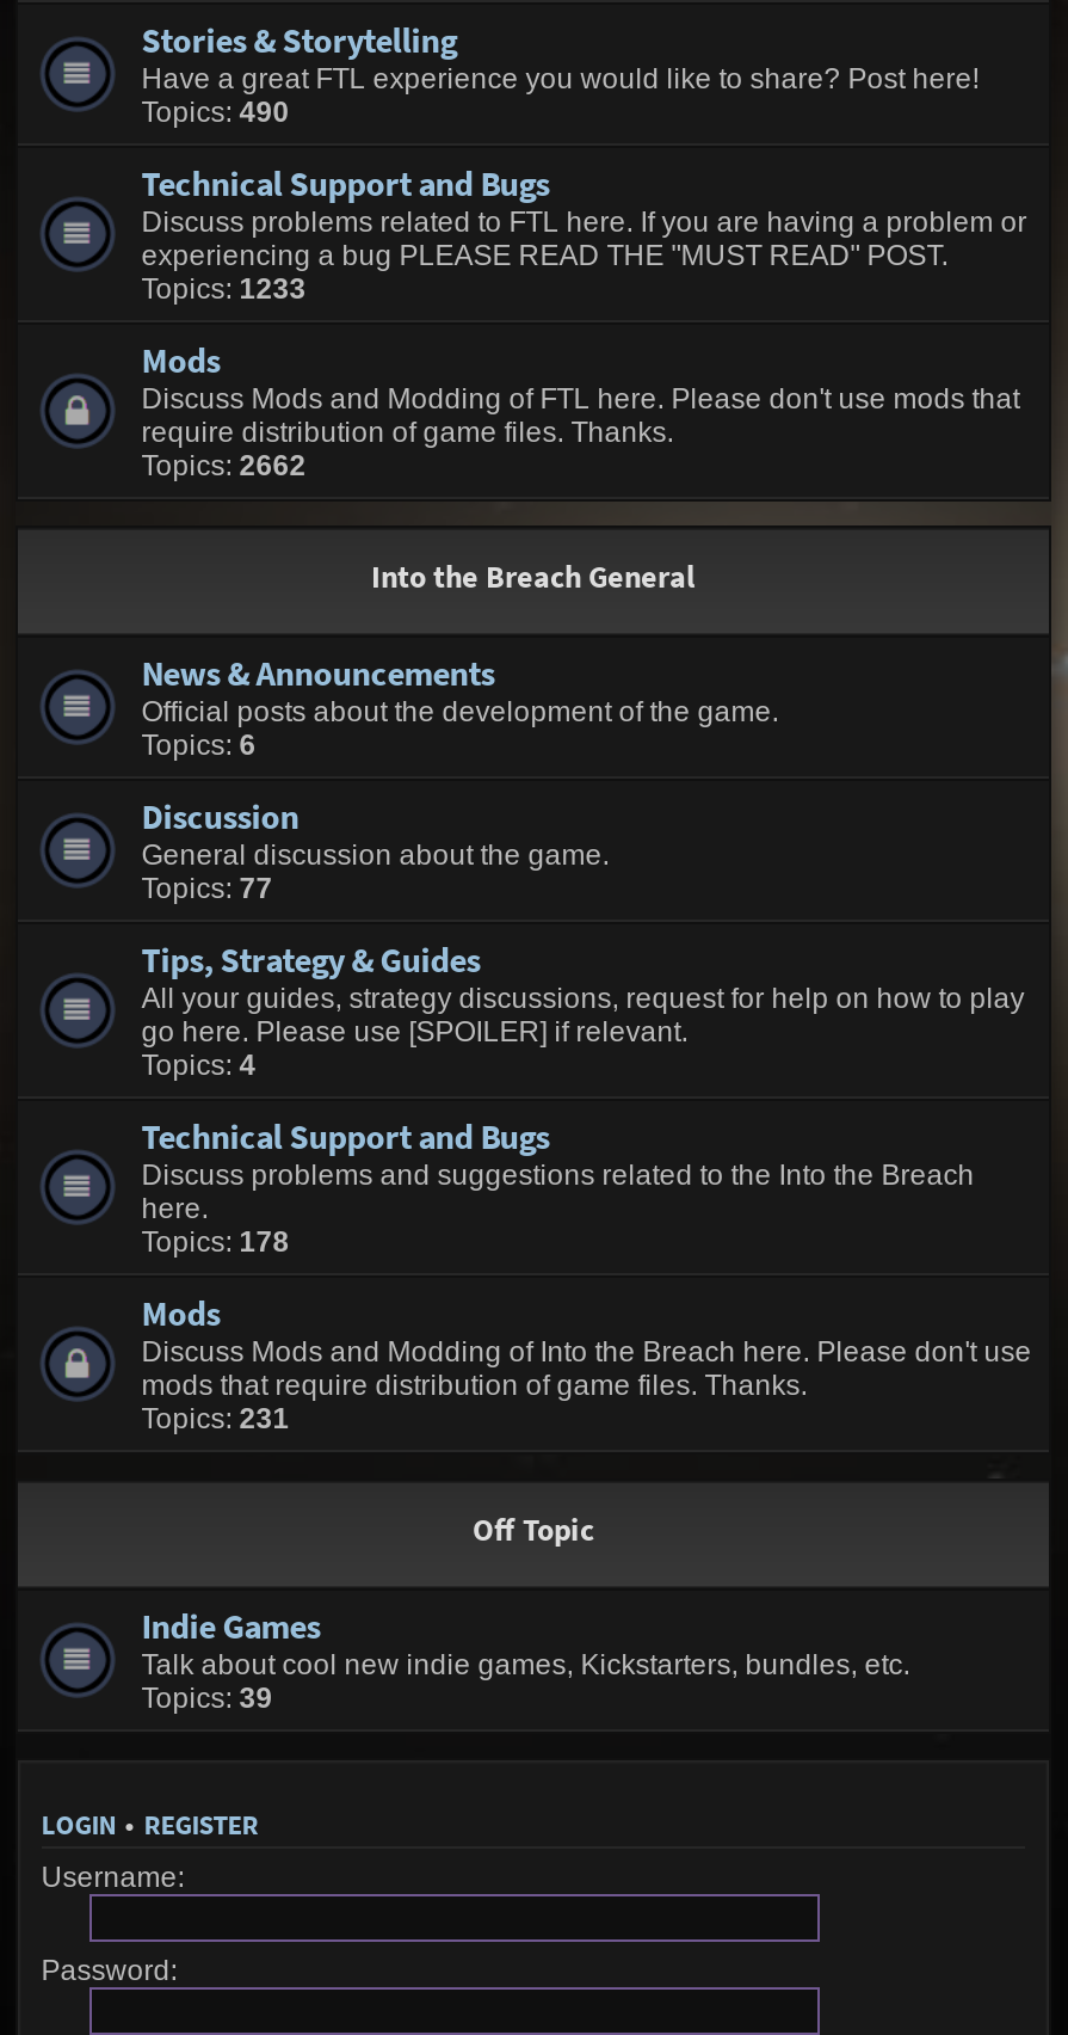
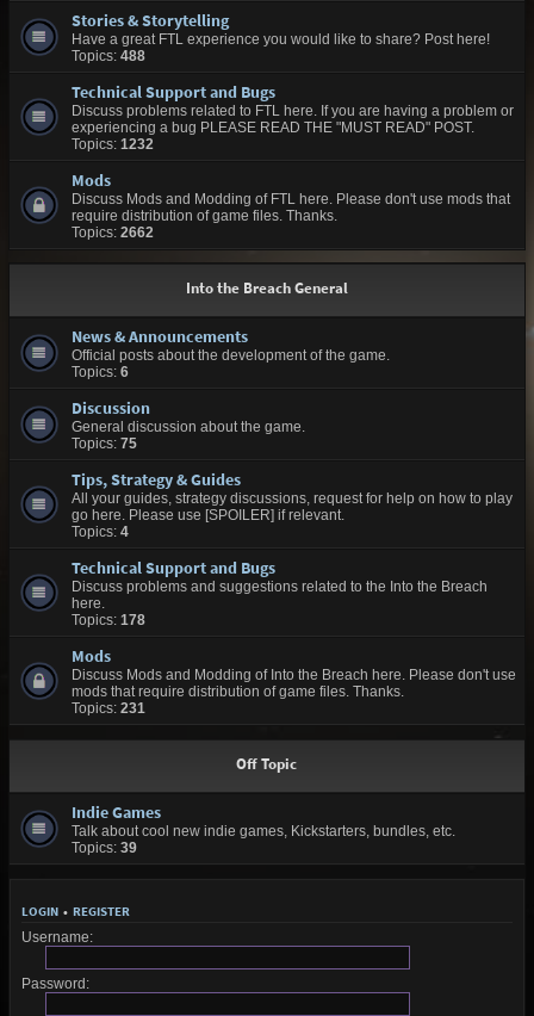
- Topics: 490
+ Topics: 488

- Topics: 1233
+ Topics: 1232

- Topics: 77
+ Topics: 75
